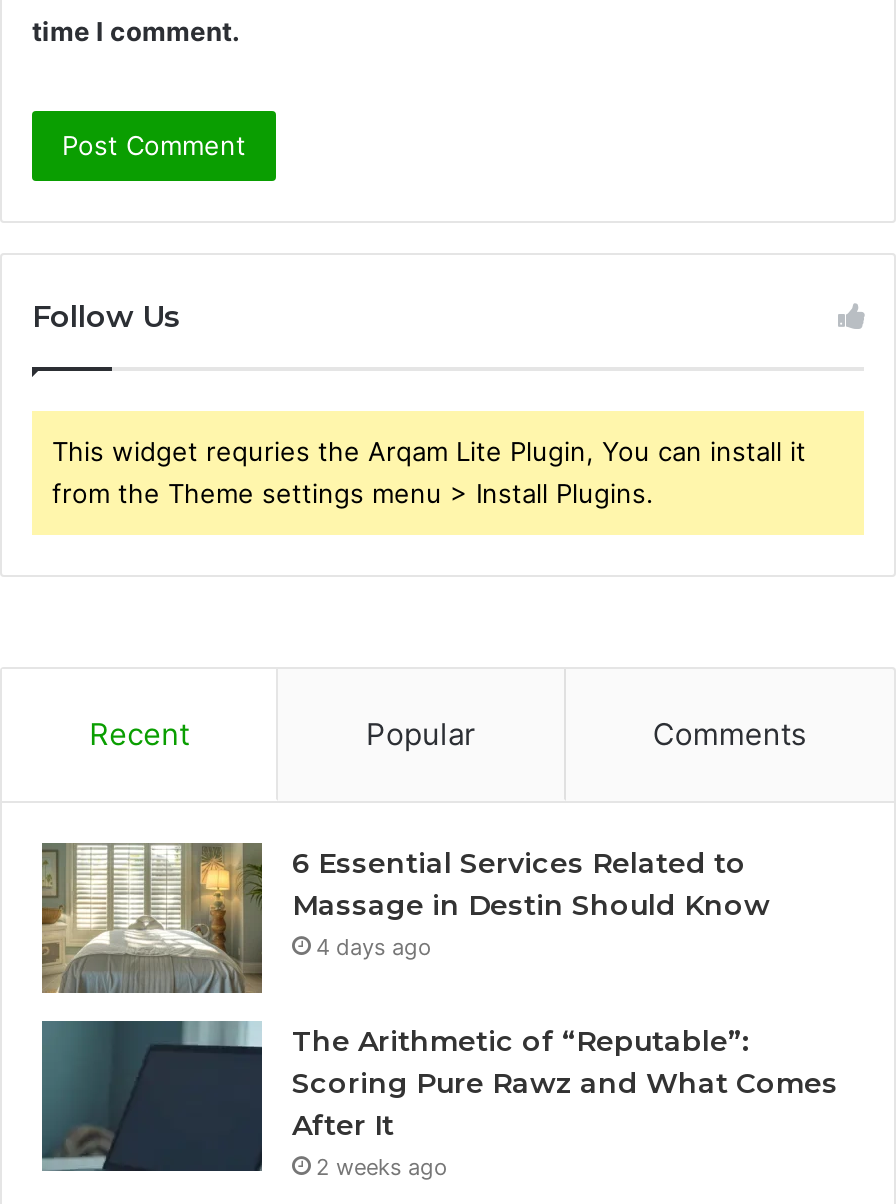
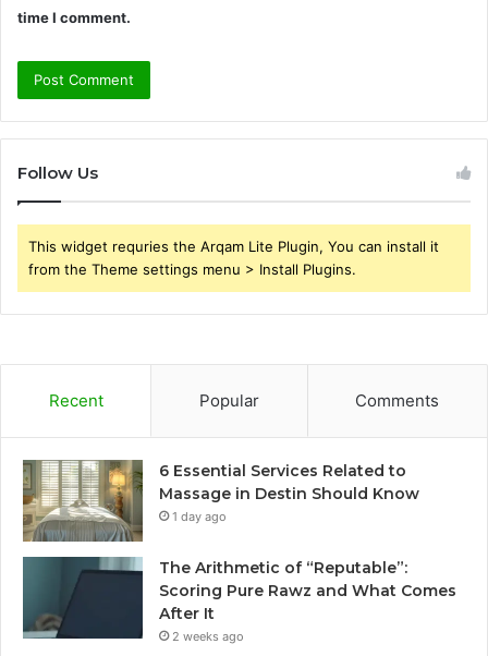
- 4 days ago
+ 1 day ago
